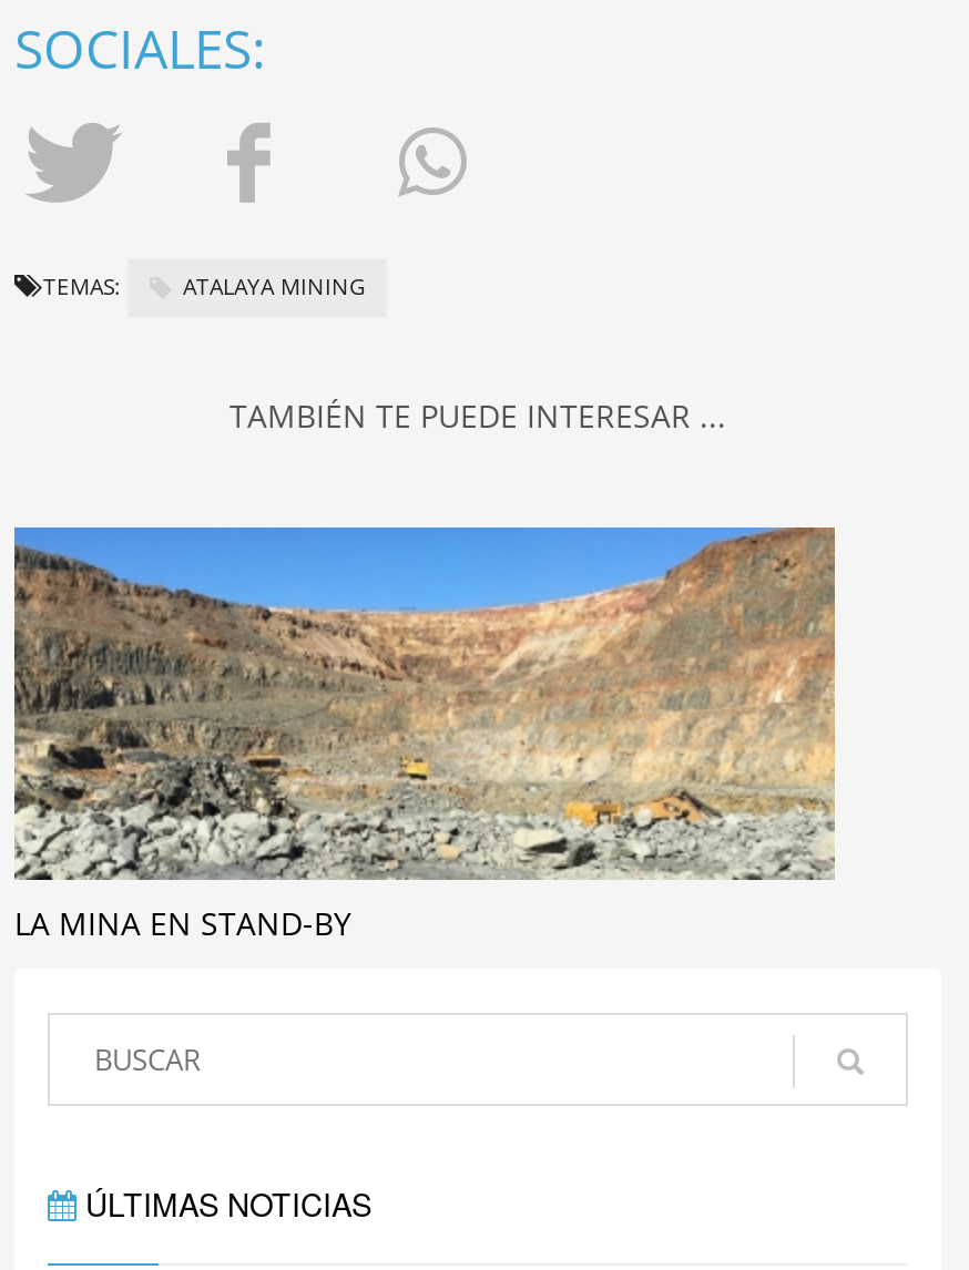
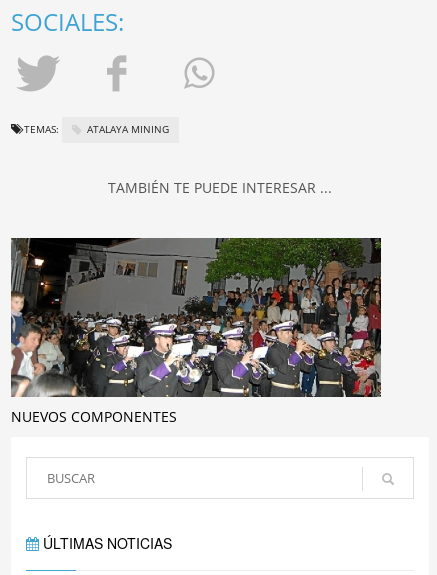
- [image]
- LA MINA EN STAND-BY
+ [image]
+ NUEVOS COMPONENTES
